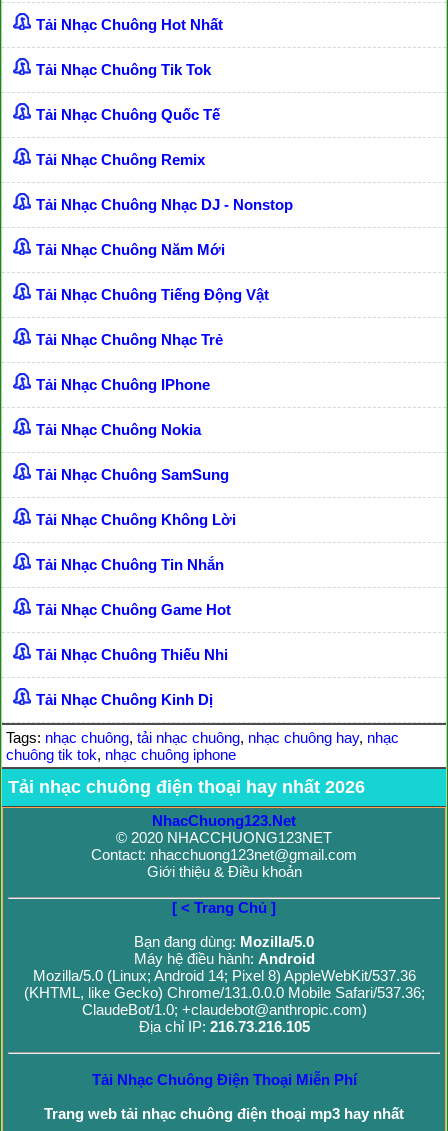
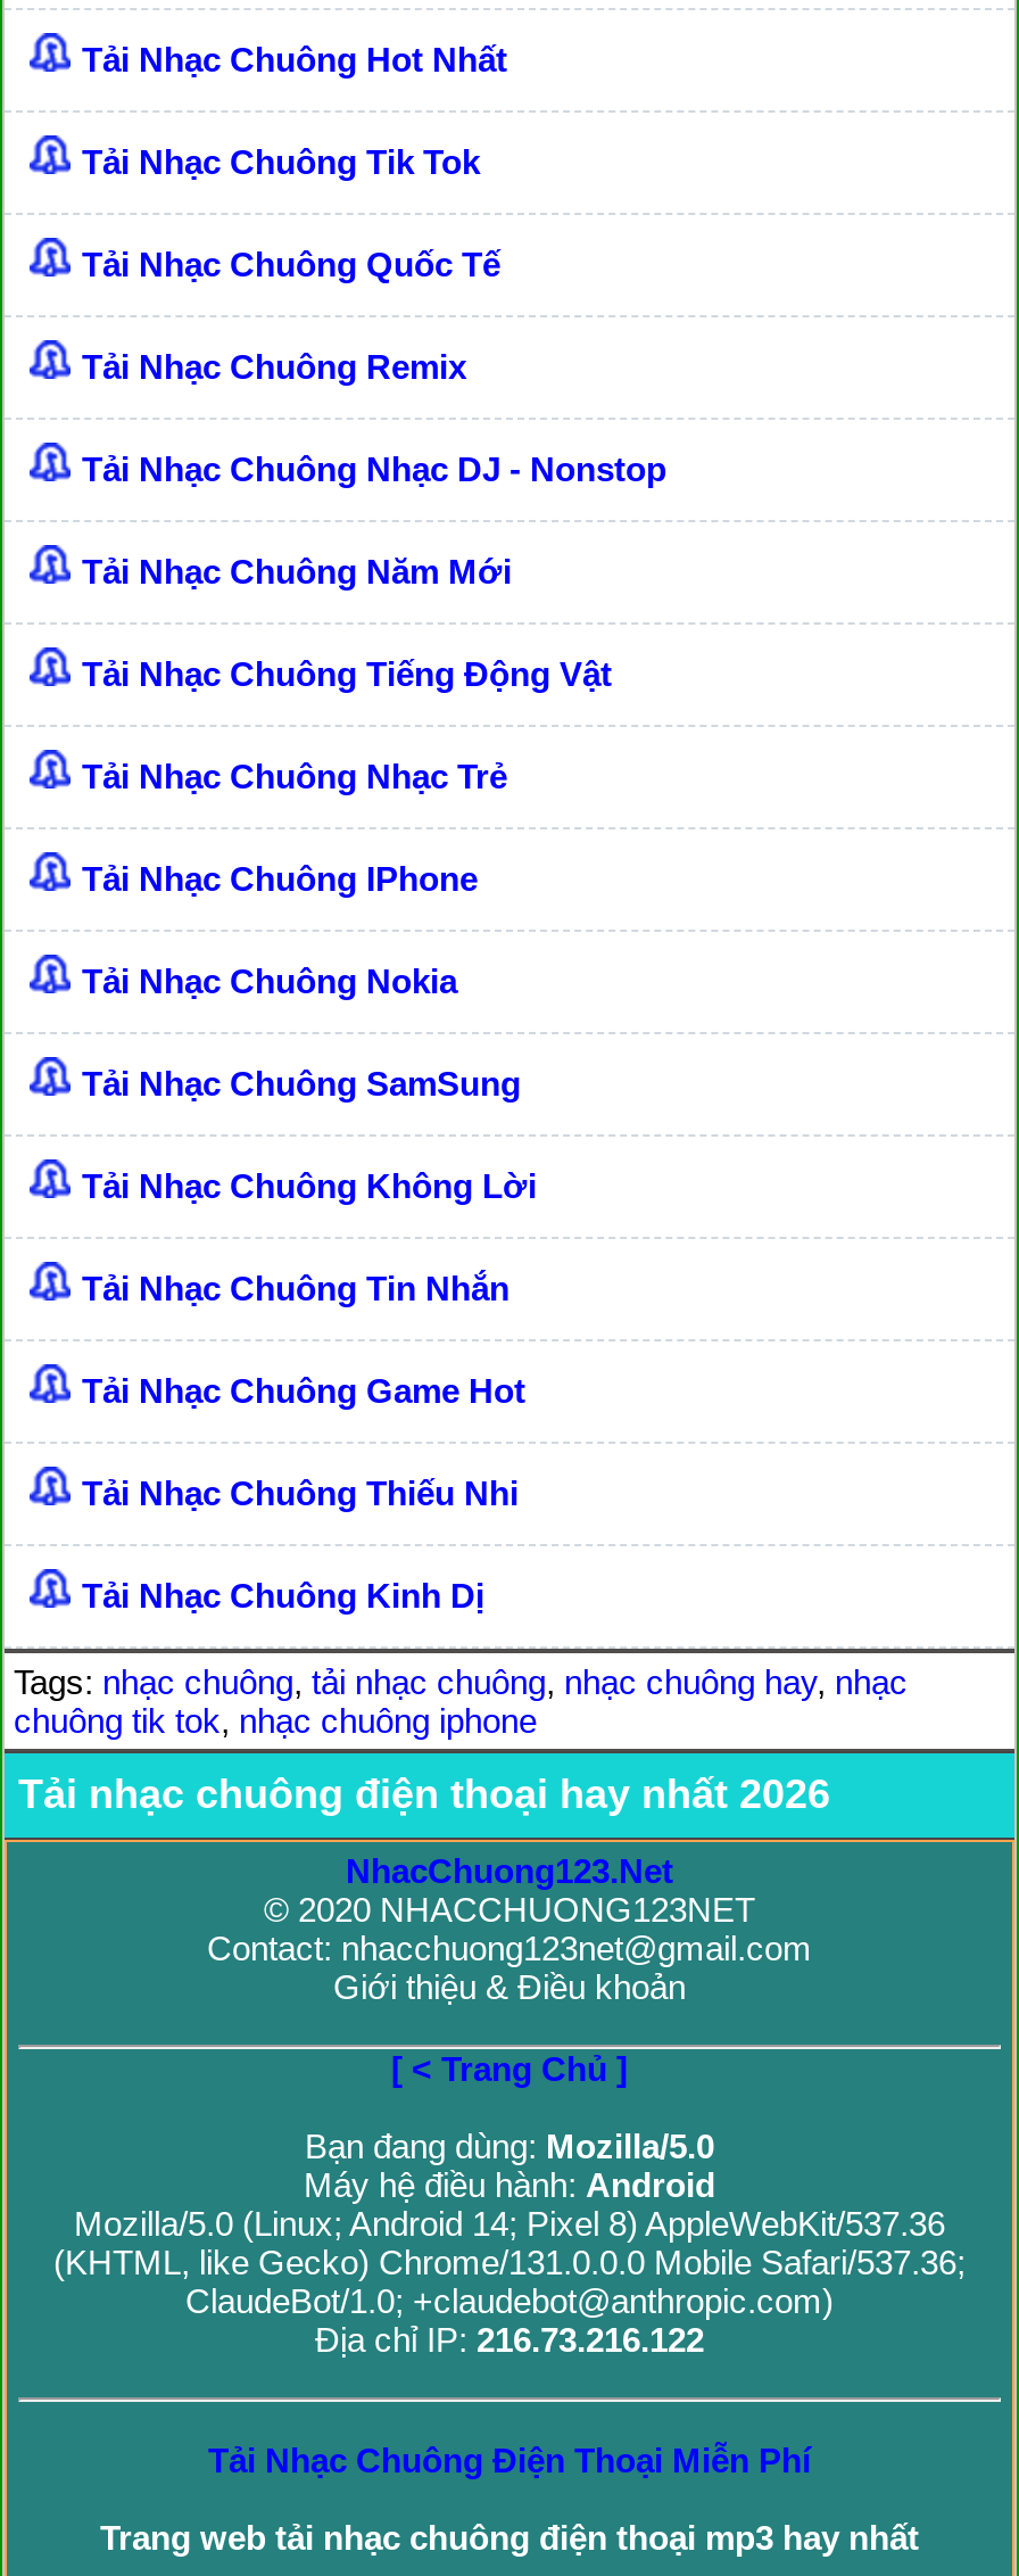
- Địa chỉ IP: 216.73.216.105
+ Địa chỉ IP: 216.73.216.122
